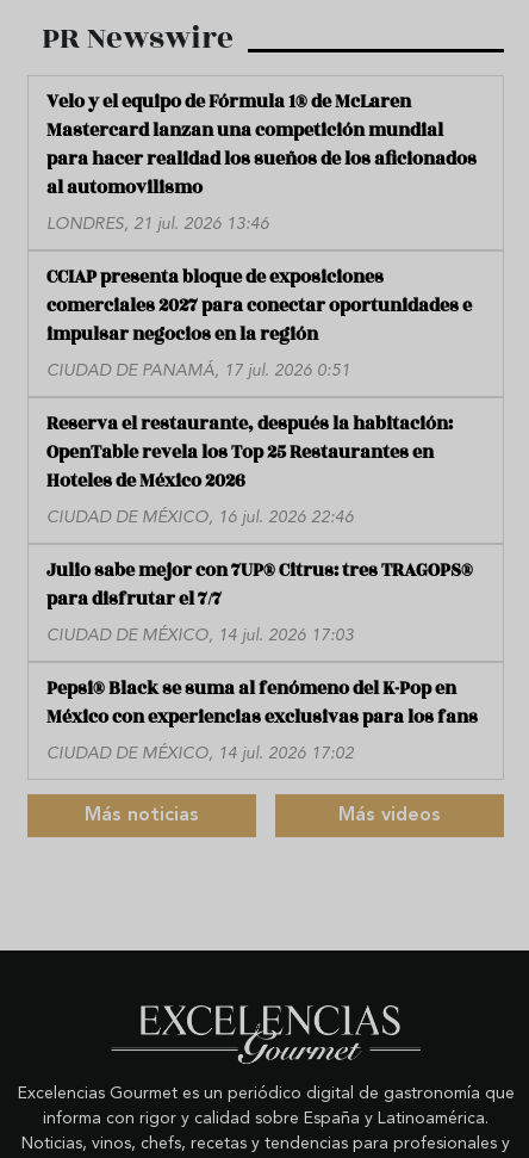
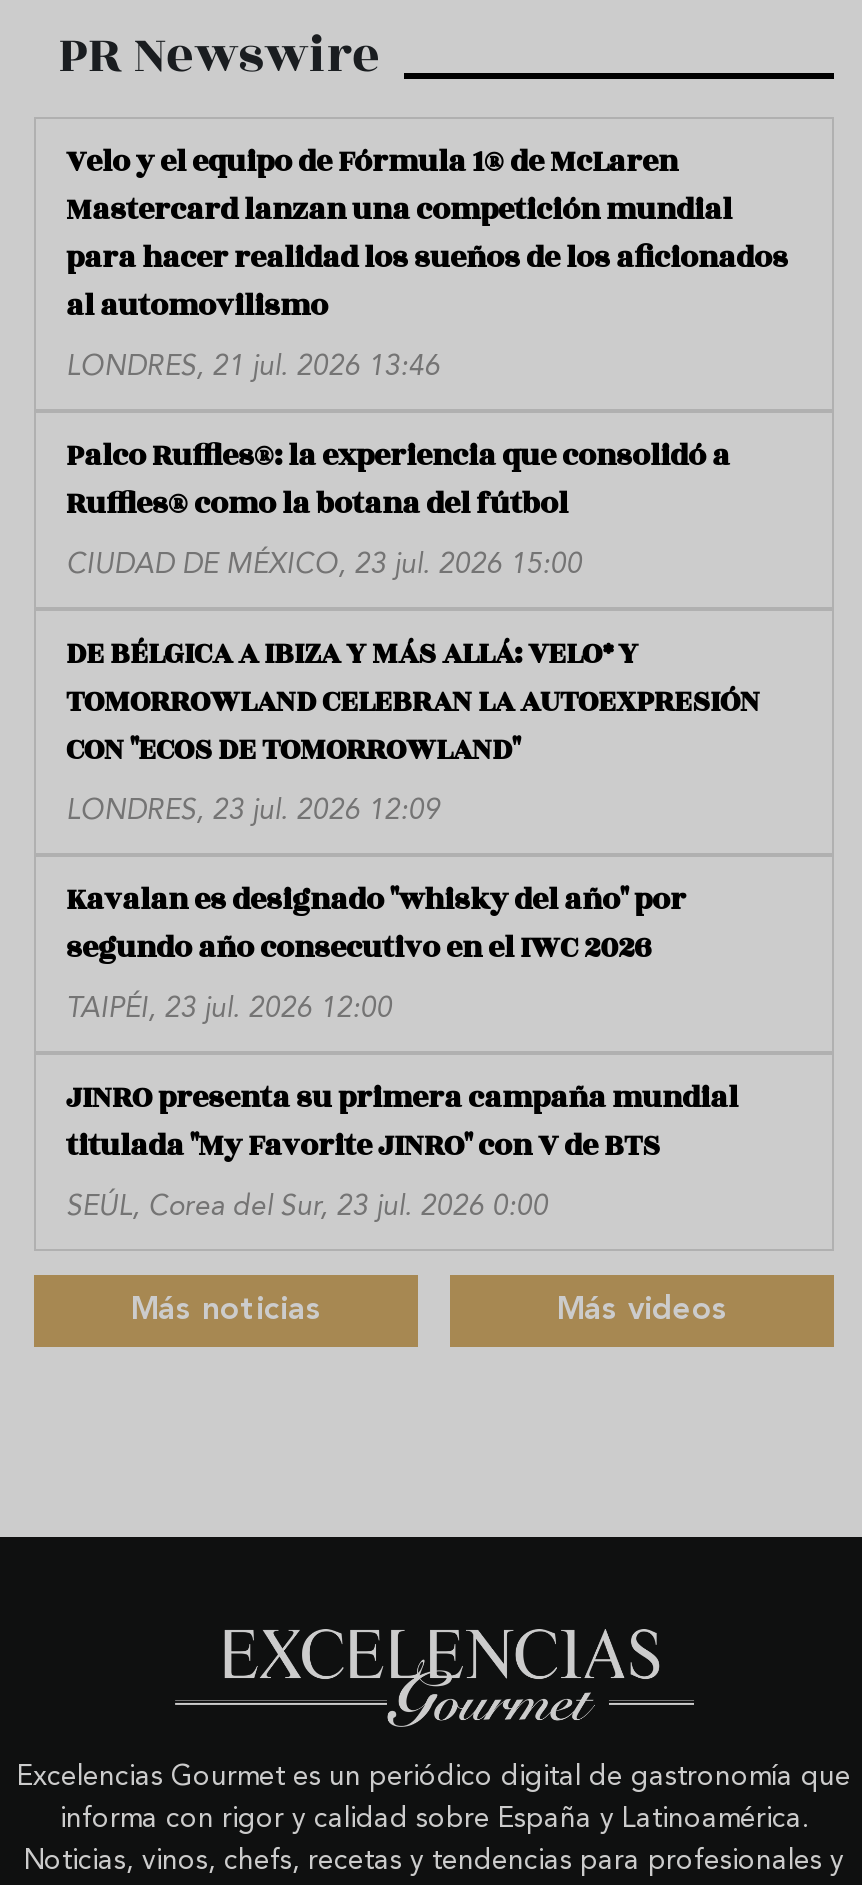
- CCIAP presenta bloque de exposiciones
- comerciales 2027 para conectar oportunidades e
- impulsar negocios en la región
+ Palco Ruffles®: la experiencia que consolidó a
+ Ruffles® como la botana del fútbol

- CIUDAD DE PANAMÁ, 17 jul. 2026 0:51
+ CIUDAD DE MÉXICO, 23 jul. 2026 15:00

- Reserva el restaurante, después la habitación:
- OpenTable revela los Top 25 Restaurantes en
- Hoteles de México 2026
+ DE BÉLGICA A IBIZA Y MÁS ALLÁ: VELO* Y
+ TOMORROWLAND CELEBRAN LA AUTOEXPRESIÓN
+ CON "ECOS DE TOMORROWLAND"

- CIUDAD DE MÉXICO, 16 jul. 2026 22:46
+ LONDRES, 23 jul. 2026 12:09

- Julio sabe mejor con 7UP® Citrus: tres TRAGOPS®
- para disfrutar el 7/7
+ Kavalan es designado "whisky del año" por
+ segundo año consecutivo en el IWC 2026

- CIUDAD DE MÉXICO, 14 jul. 2026 17:03
+ TAIPÉI, 23 jul. 2026 12:00

- Pepsi® Black se suma al fenómeno del K-Pop en
- México con experiencias exclusivas para los fans
+ JINRO presenta su primera campaña mundial
+ titulada "My Favorite JINRO" con V de BTS

- CIUDAD DE MÉXICO, 14 jul. 2026 17:02
+ SEÚL, Corea del Sur, 23 jul. 2026 0:00
